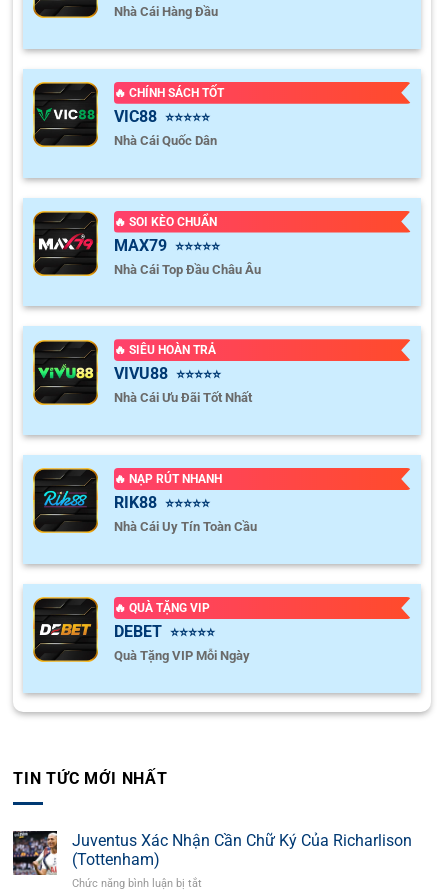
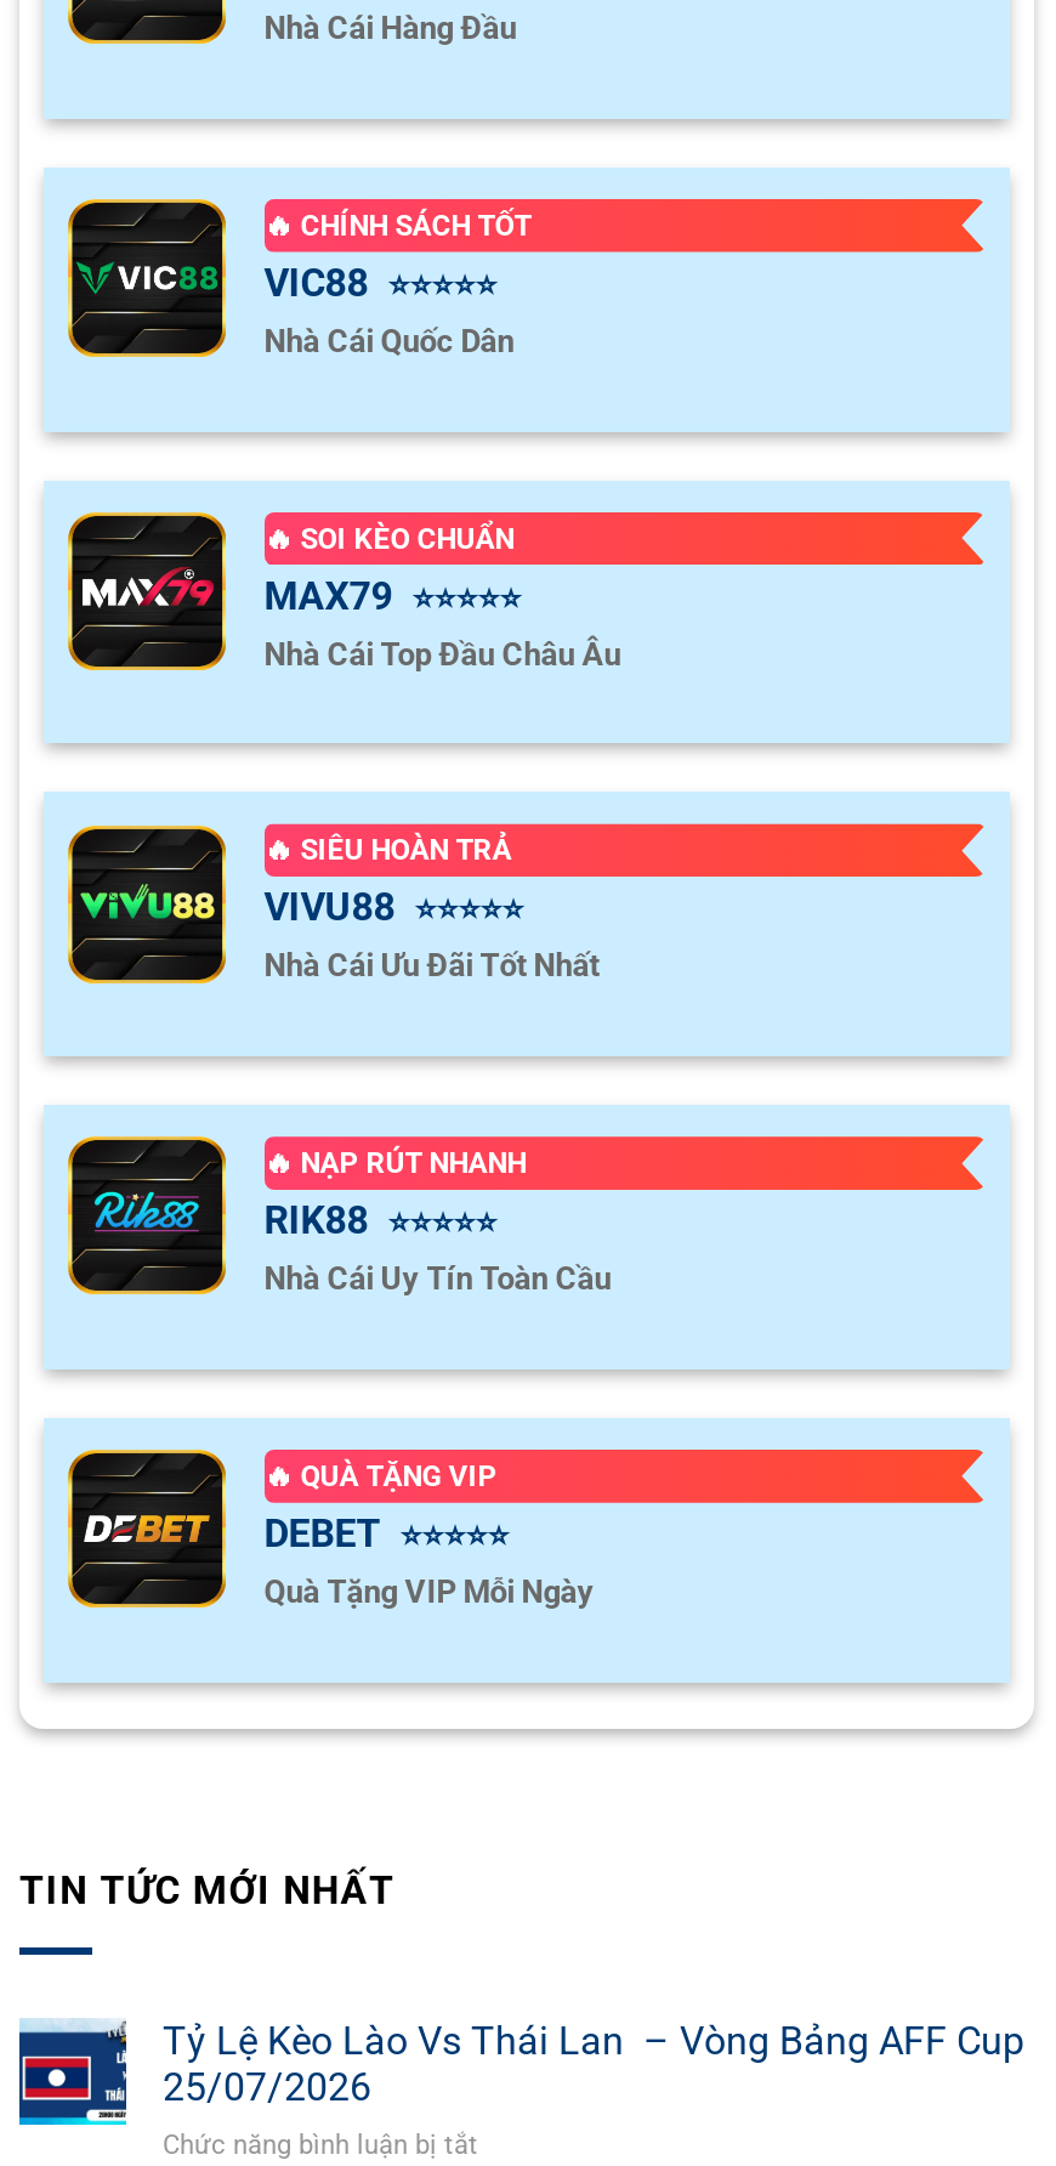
- [image]
- Juventus Xác Nhận Cần Chữ Ký Của Richarlison
- (Tottenham)
+ [image]
+ Tỷ Lệ Kèo Lào Vs Thái Lan – Vòng Bảng AFF Cup
+ 25/07/2026
